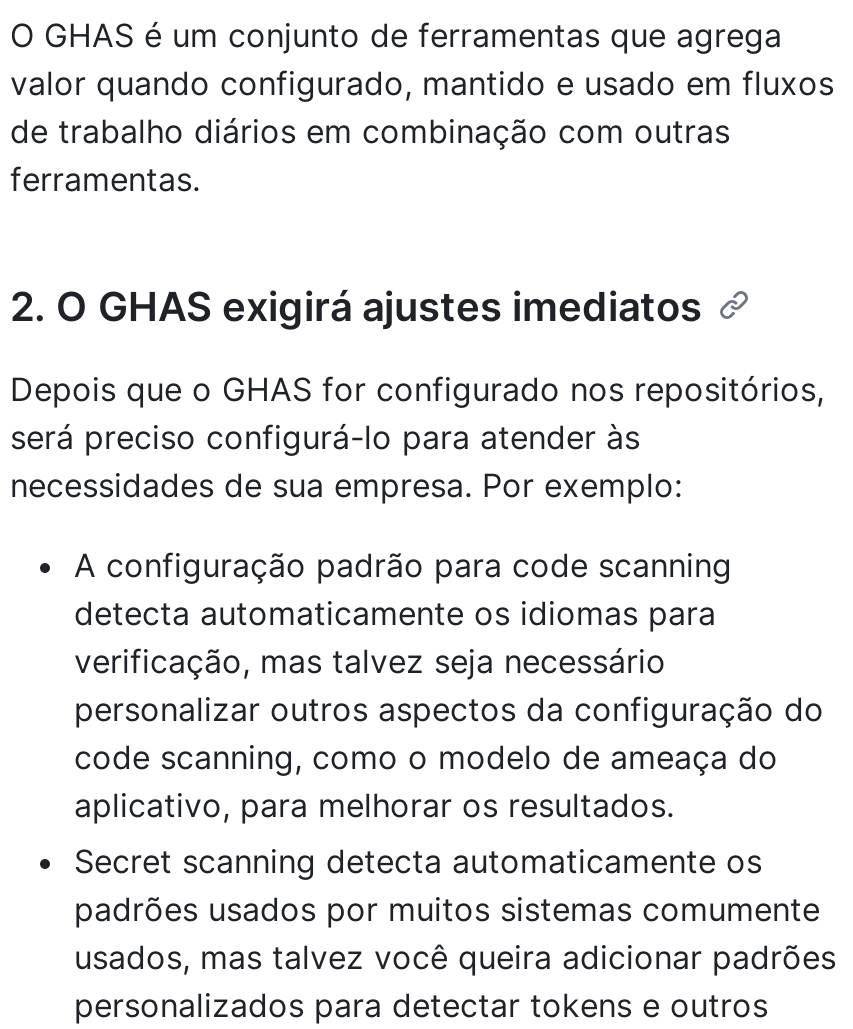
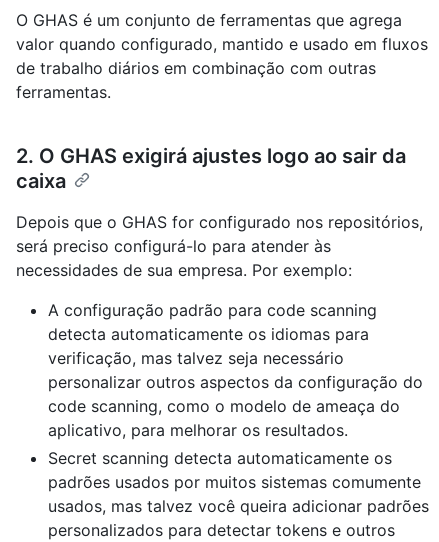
- 2. O GHAS exigirá ajustes imediatos
+ 2. O GHAS exigirá ajustes logo ao sair da
+ caixa
